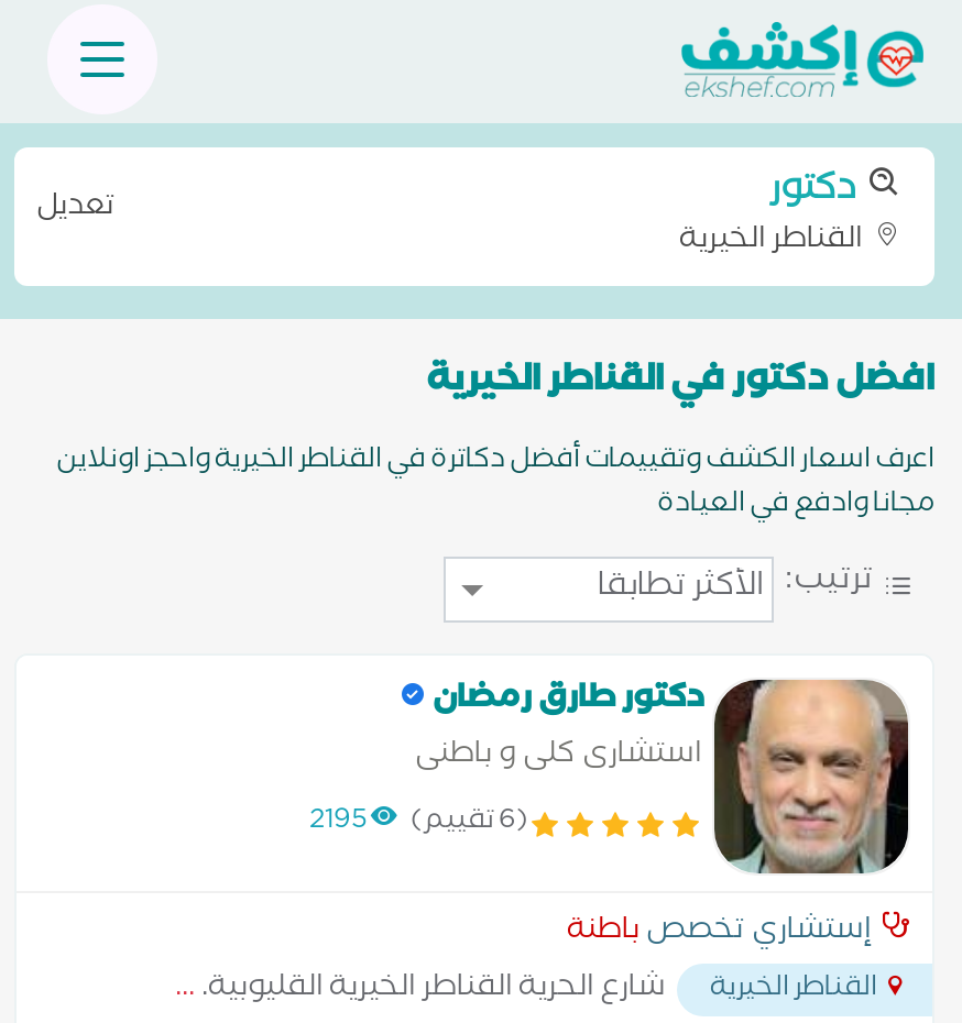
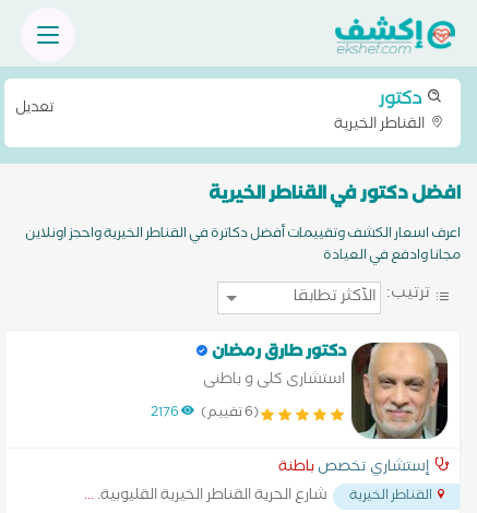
- 2195
+ 2176
